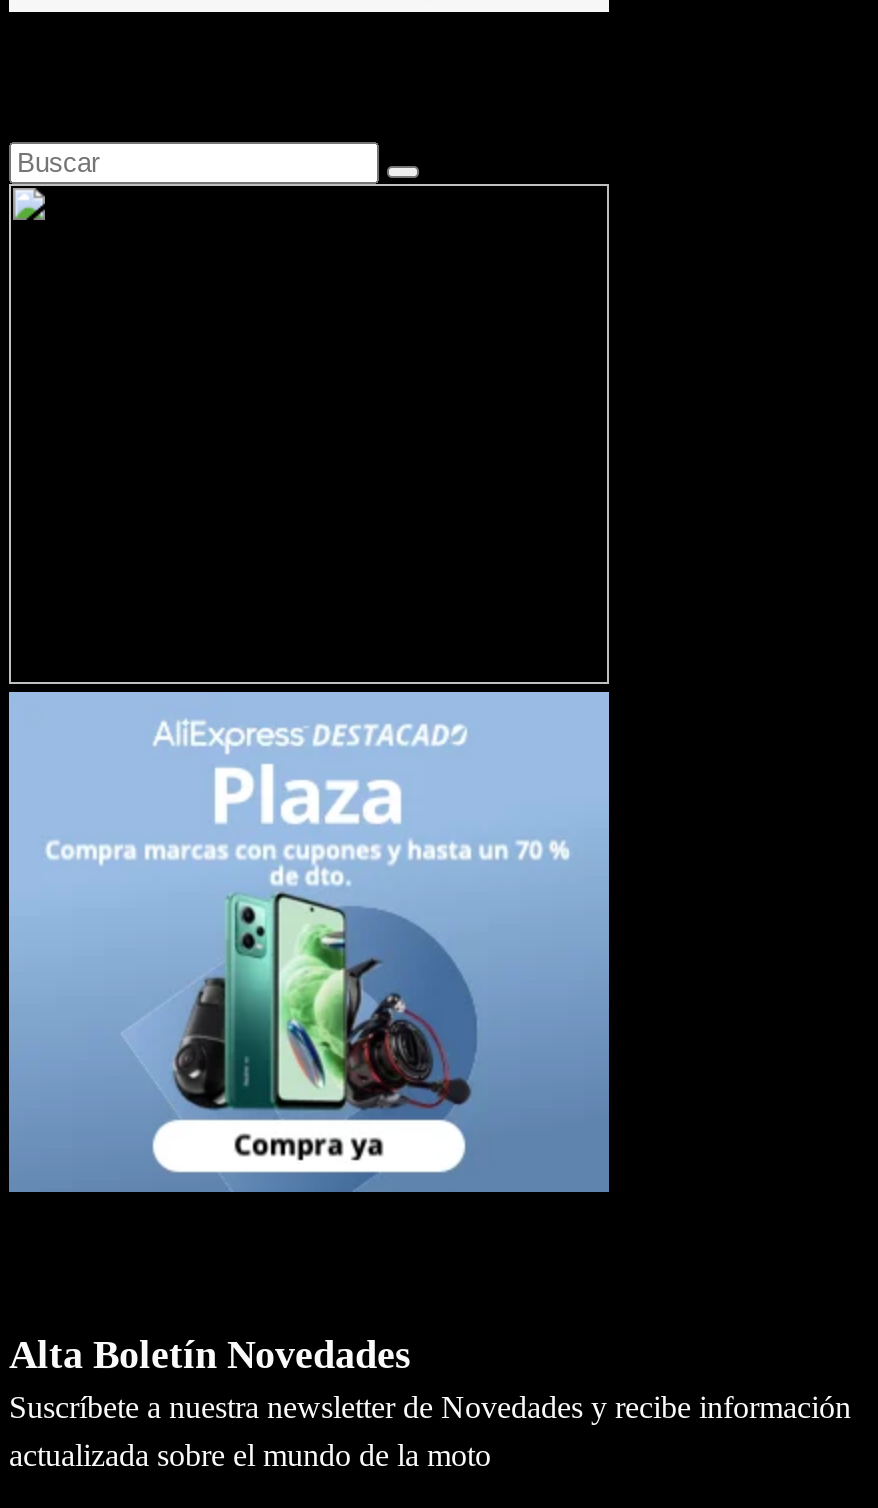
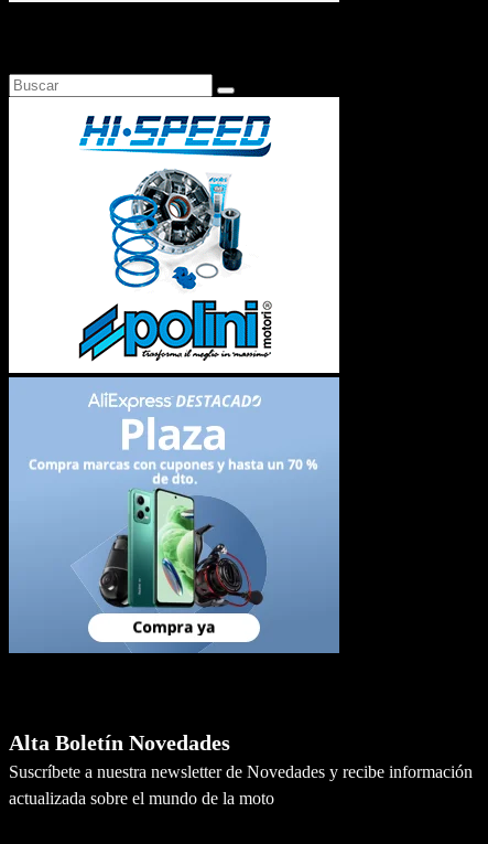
+ [image]
